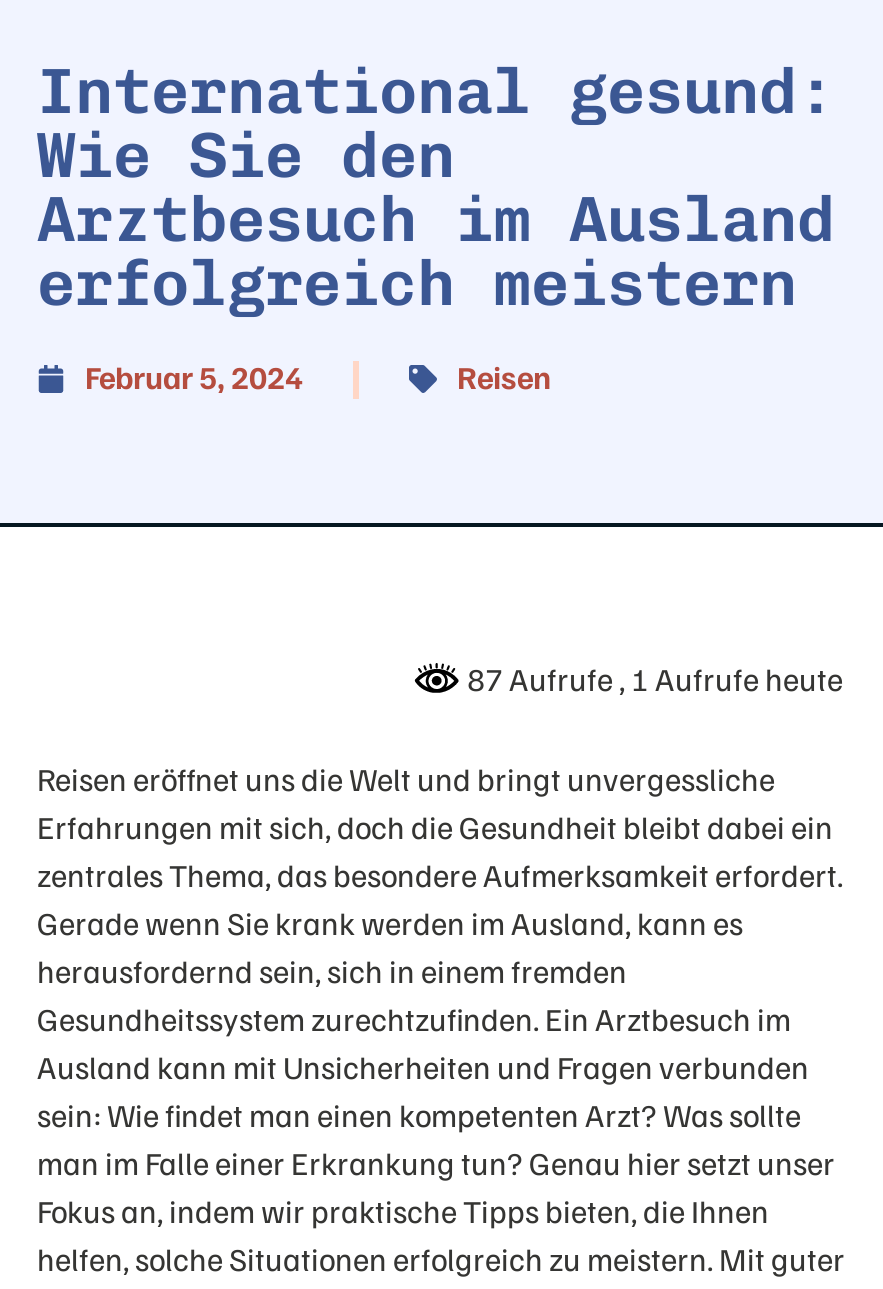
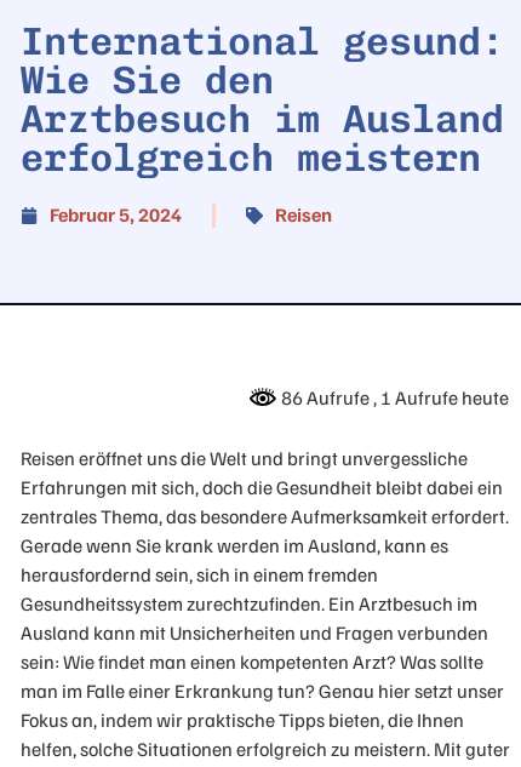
- 87 Aufrufe, 1 Aufrufe heute
+ 86 Aufrufe, 1 Aufrufe heute
